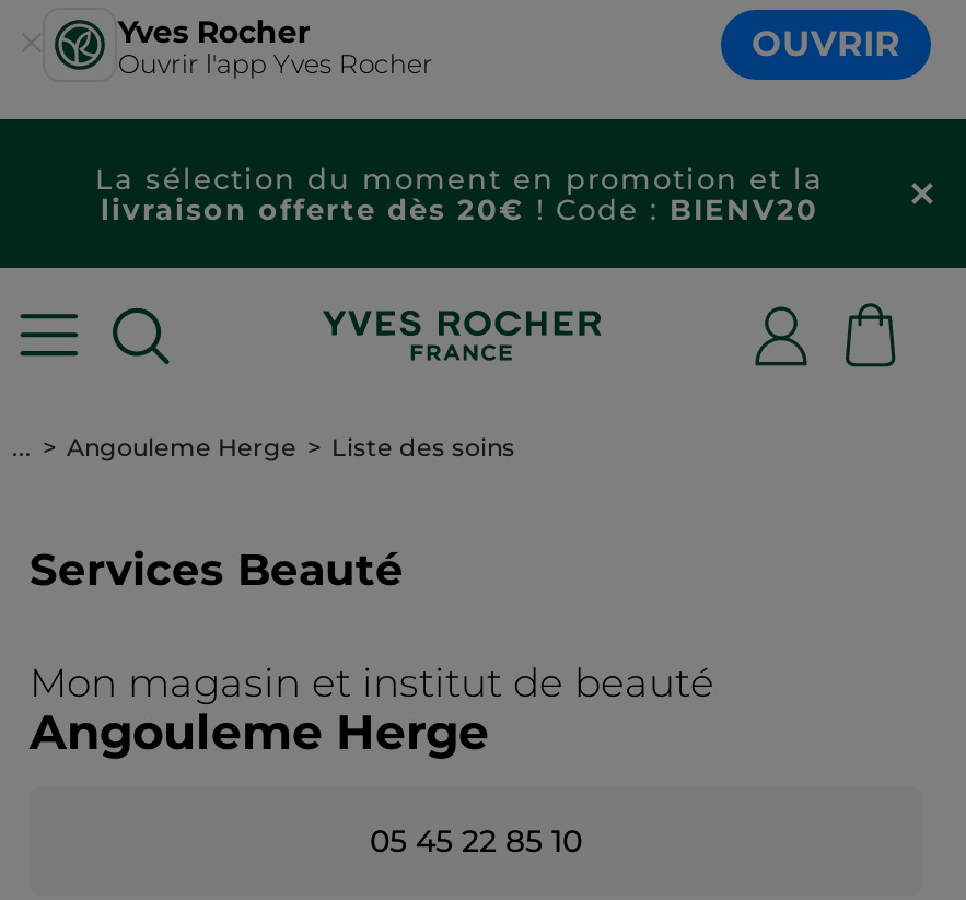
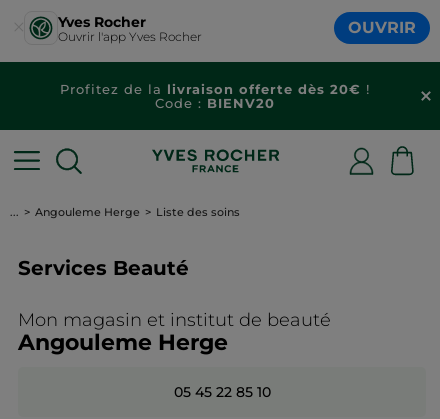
- La sélection du moment en promotion et la
- livraison offerte dès 20€! Code : BIENV20
+ Profitez de la livraison offerte dès 20€!
+ Code : BIENV20
